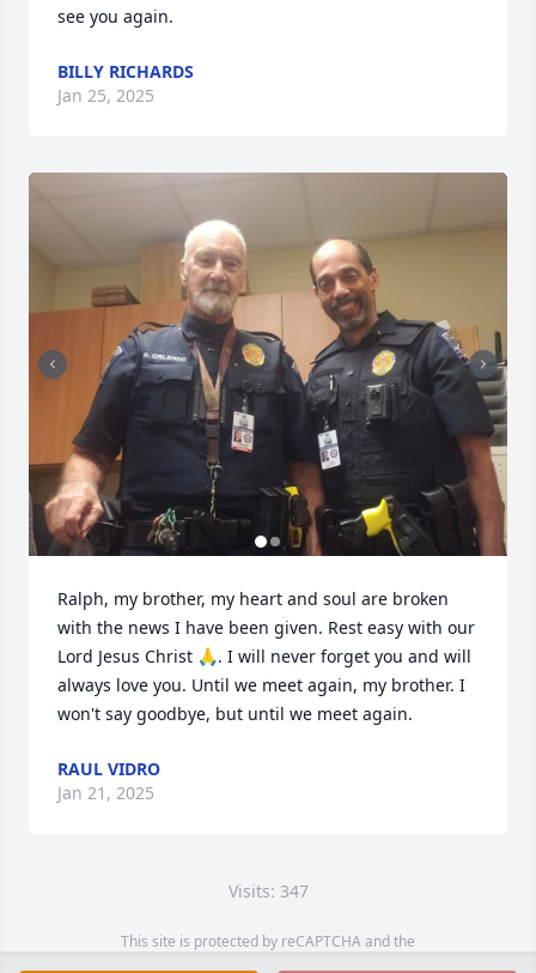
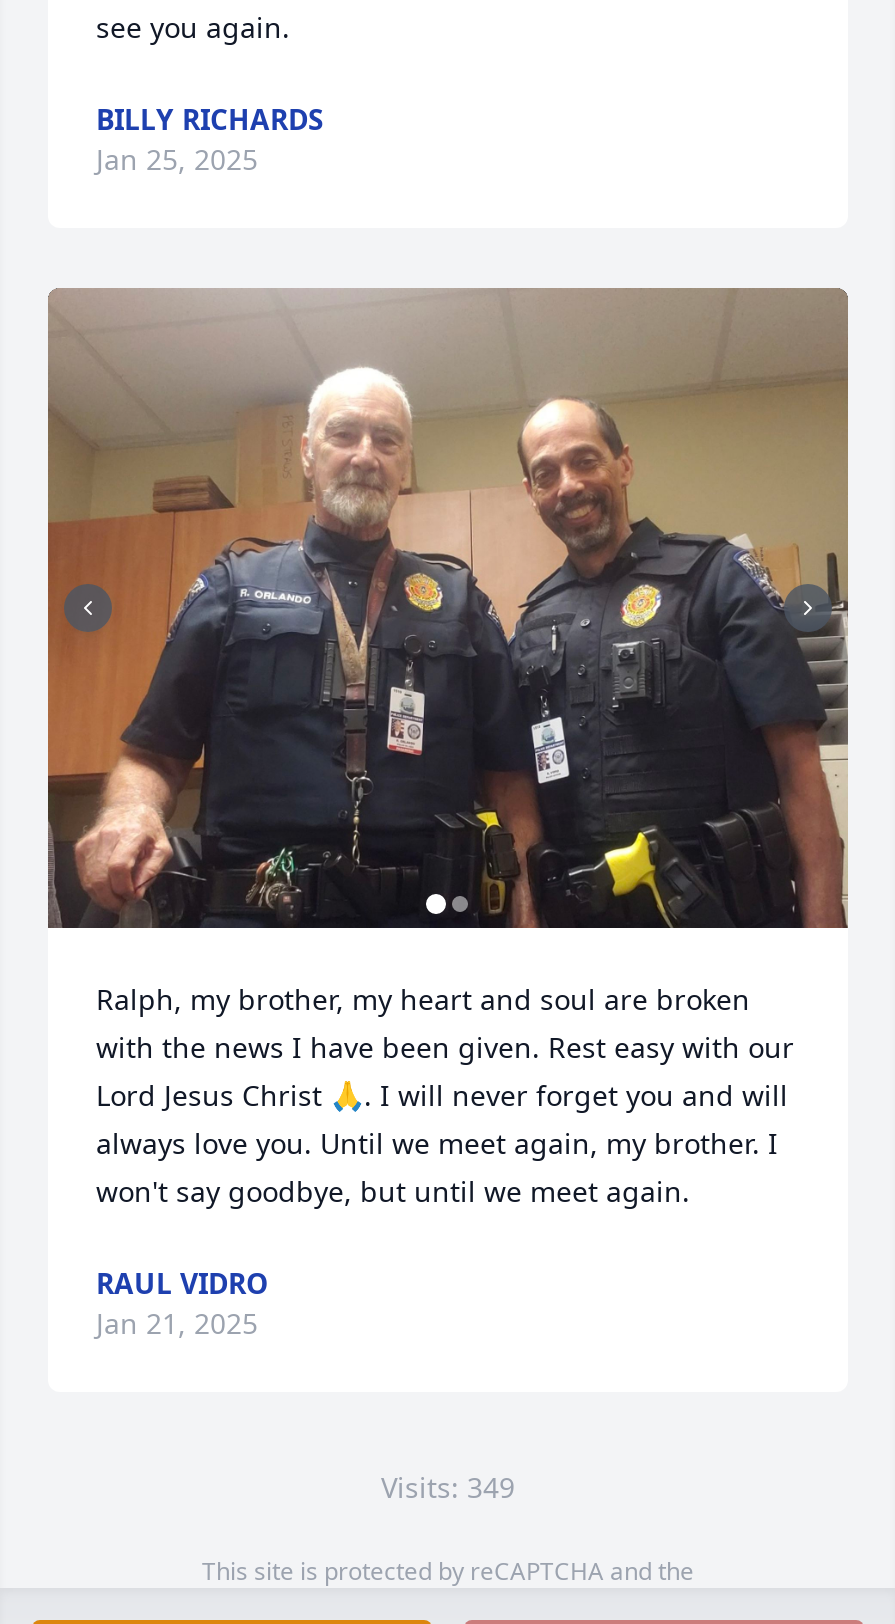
- Visits: 347
+ Visits: 349
